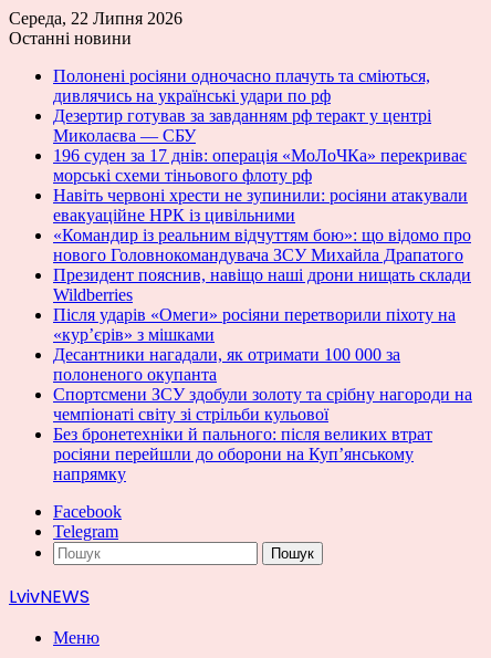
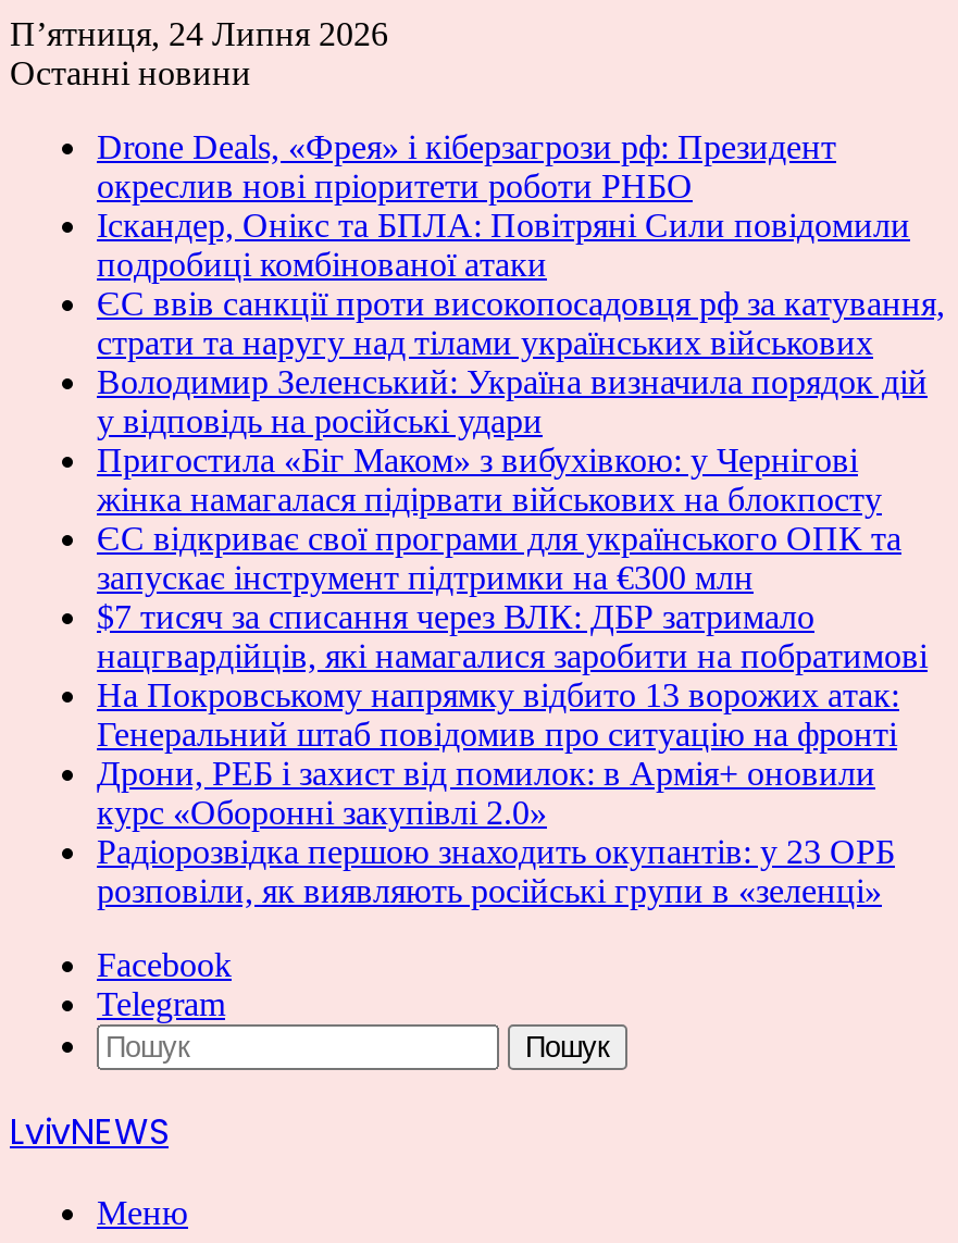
- Середа, 22 Липня 2026
+ П’ятниця, 24 Липня 2026

- Полонені росіяни одночасно плачуть та сміються,
- дивлячись на українські удари по рф
- Дезертир готував за завданням рф теракт у центрі
- Миколаєва — СБУ
- 196 суден за 17 днів: операція «МоЛоЧКа» перекриває
- морські схеми тіньового флоту рф
- Навіть червоні хрести не зупинили: росіяни атакували
- евакуаційне НРК із цивільними
- «Командир із реальним відчуттям бою»: що відомо про
- нового Головнокомандувача ЗСУ Михайла Драпатого
- Президент пояснив, навіщо наші дрони нищать склади
- Wildberries
- Після ударів «Омеги» росіяни перетворили піхоту на
- «кур’єрів» з мішками
- Десантники нагадали, як отримати 100 000 за
- полоненого окупанта
- Спортсмени ЗСУ здобули золоту та срібну нагороди на
- чемпіонаті світу зі стрільби кульової
- Без бронетехніки й пального: після великих втрат
- росіяни перейшли до оборони на Куп’янському
- напрямку
+ Drone Deals, «Фрея» і кіберзагрози рф: Президент
+ окреслив нові пріоритети роботи РНБО
+ Іскандер, Онікс та БПЛА: Повітряні Сили повідомили
+ подробиці комбінованої атаки
+ ЄС ввів санкції проти високопосадовця рф за катування,
+ страти та наругу над тілами українських військових
+ Володимир Зеленський: Україна визначила порядок дій
+ у відповідь на російські удари
+ Пригостила «Біг Маком» з вибухівкою: у Чернігові
+ жінка намагалася підірвати військових на блокпосту
+ ЄС відкриває свої програми для українського ОПК та
+ запускає інструмент підтримки на €300 млн
+ $7 тисяч за списання через ВЛК: ДБР затримало
+ нацгвардійців, які намагалися заробити на побратимові
+ На Покровському напрямку відбито 13 ворожих атак:
+ Генеральний штаб повідомив про ситуацію на фронті
+ Дрони, РЕБ і захист від помилок: в Армія+ оновили
+ курс «Оборонні закупівлі 2.0»
+ Радіорозвідка першою знаходить окупантів: у 23 ОРБ
+ розповіли, як виявляють російські групи в «зеленці»
